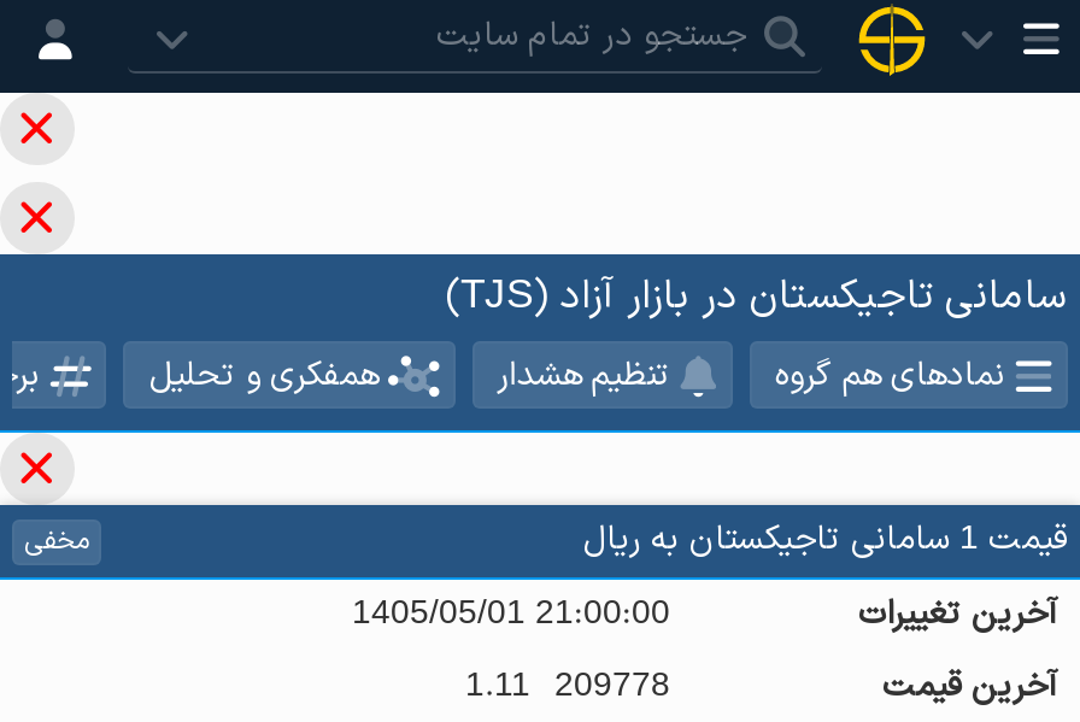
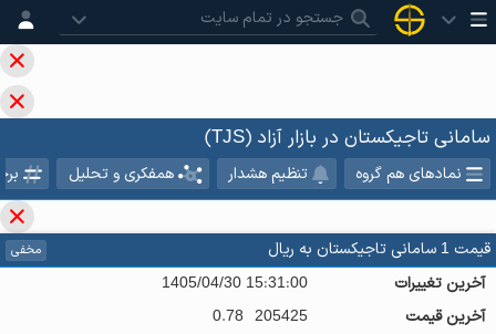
- 1405/05/01 21:00:00
+ 1405/04/30 15:31:00

- 1.11
+ 0.78

- 209778
+ 205425
